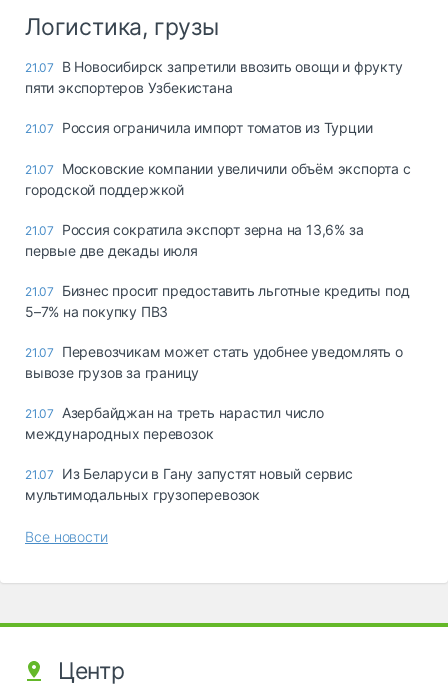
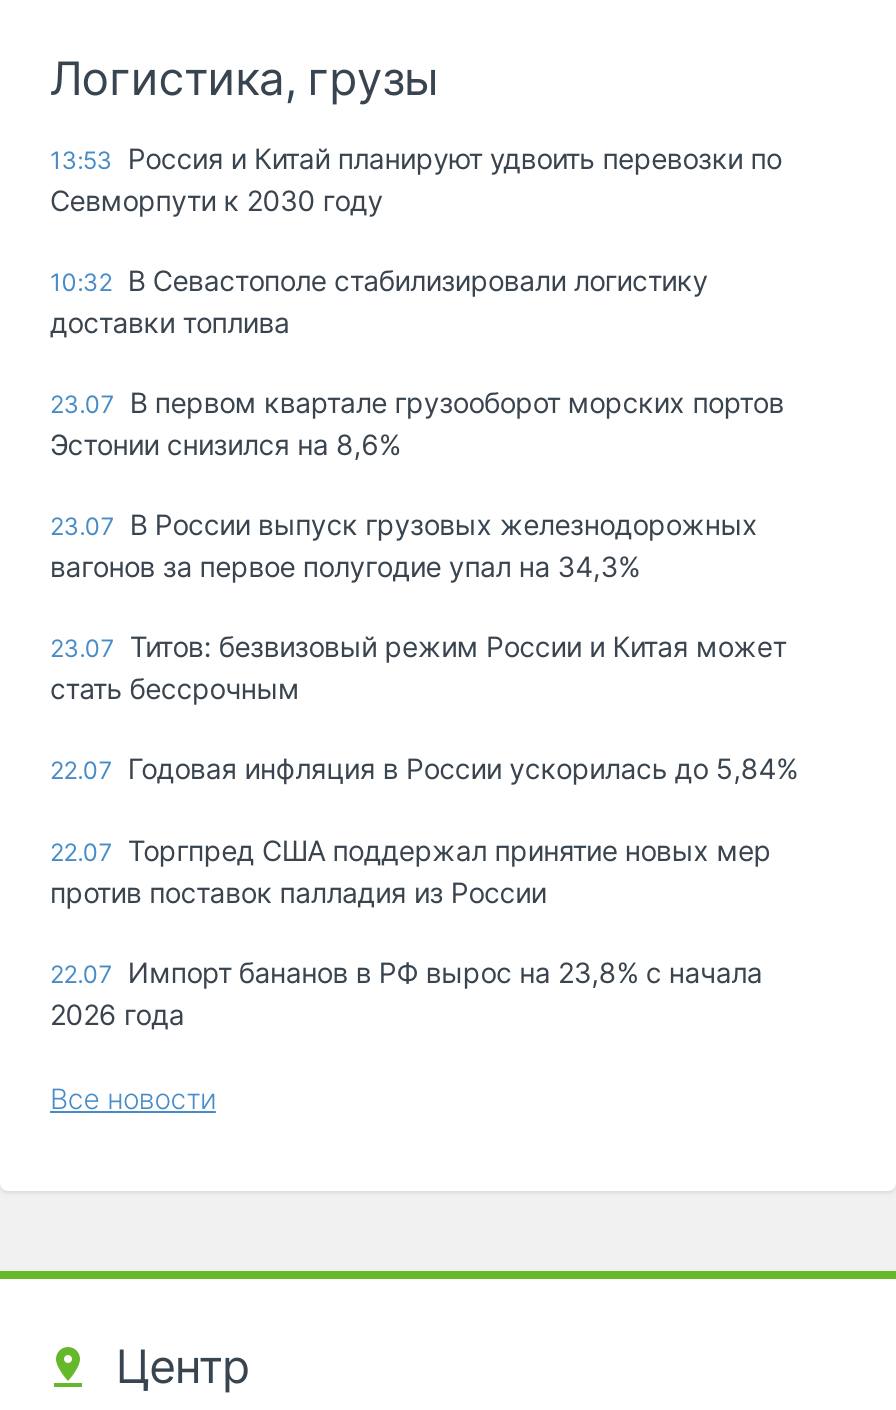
- 21.07 В Новосибирск запретили ввозить овощи и фрукту
- пяти экспортеров Узбекистана
+ 13:53 Россия и Китай планируют удвоить перевозки по
+ Севморпути к 2030 году

- 21.07 Россия ограничила импорт томатов из Турции
+ 10:32 В Севастополе стабилизировали логистику
+ доставки топлива

- 21.07 Московские компании увеличили объём экспорта с
- городской поддержкой
+ 23.07 В первом квартале грузооборот морских портов
+ Эстонии снизился на 8,6%

- 21.07 Россия сократила экспорт зерна на 13,6% за
- первые две декады июля
+ 23.07 В России выпуск грузовых железнодорожных
+ вагонов за первое полугодие упал на 34,3%

- 21.07 Бизнес просит предоставить льготные кредиты под
- 5–7% на покупку ПВЗ
+ 23.07 Титов: безвизовый режим России и Китая может
+ стать бессрочным

- 21.07 Перевозчикам может стать удобнее уведомлять о
- вывозе грузов за границу
+ 22.07 Годовая инфляция в России ускорилась до 5,84%

- 21.07 Азербайджан на треть нарастил число
- международных перевозок
+ 22.07 Торгпред США поддержал принятие новых мер
+ против поставок палладия из России

- 21.07 Из Беларуси в Гану запустят новый сервис
- мультимодальных грузоперевозок
+ 22.07 Импорт бананов в РФ вырос на 23,8% с начала
+ 2026 года
